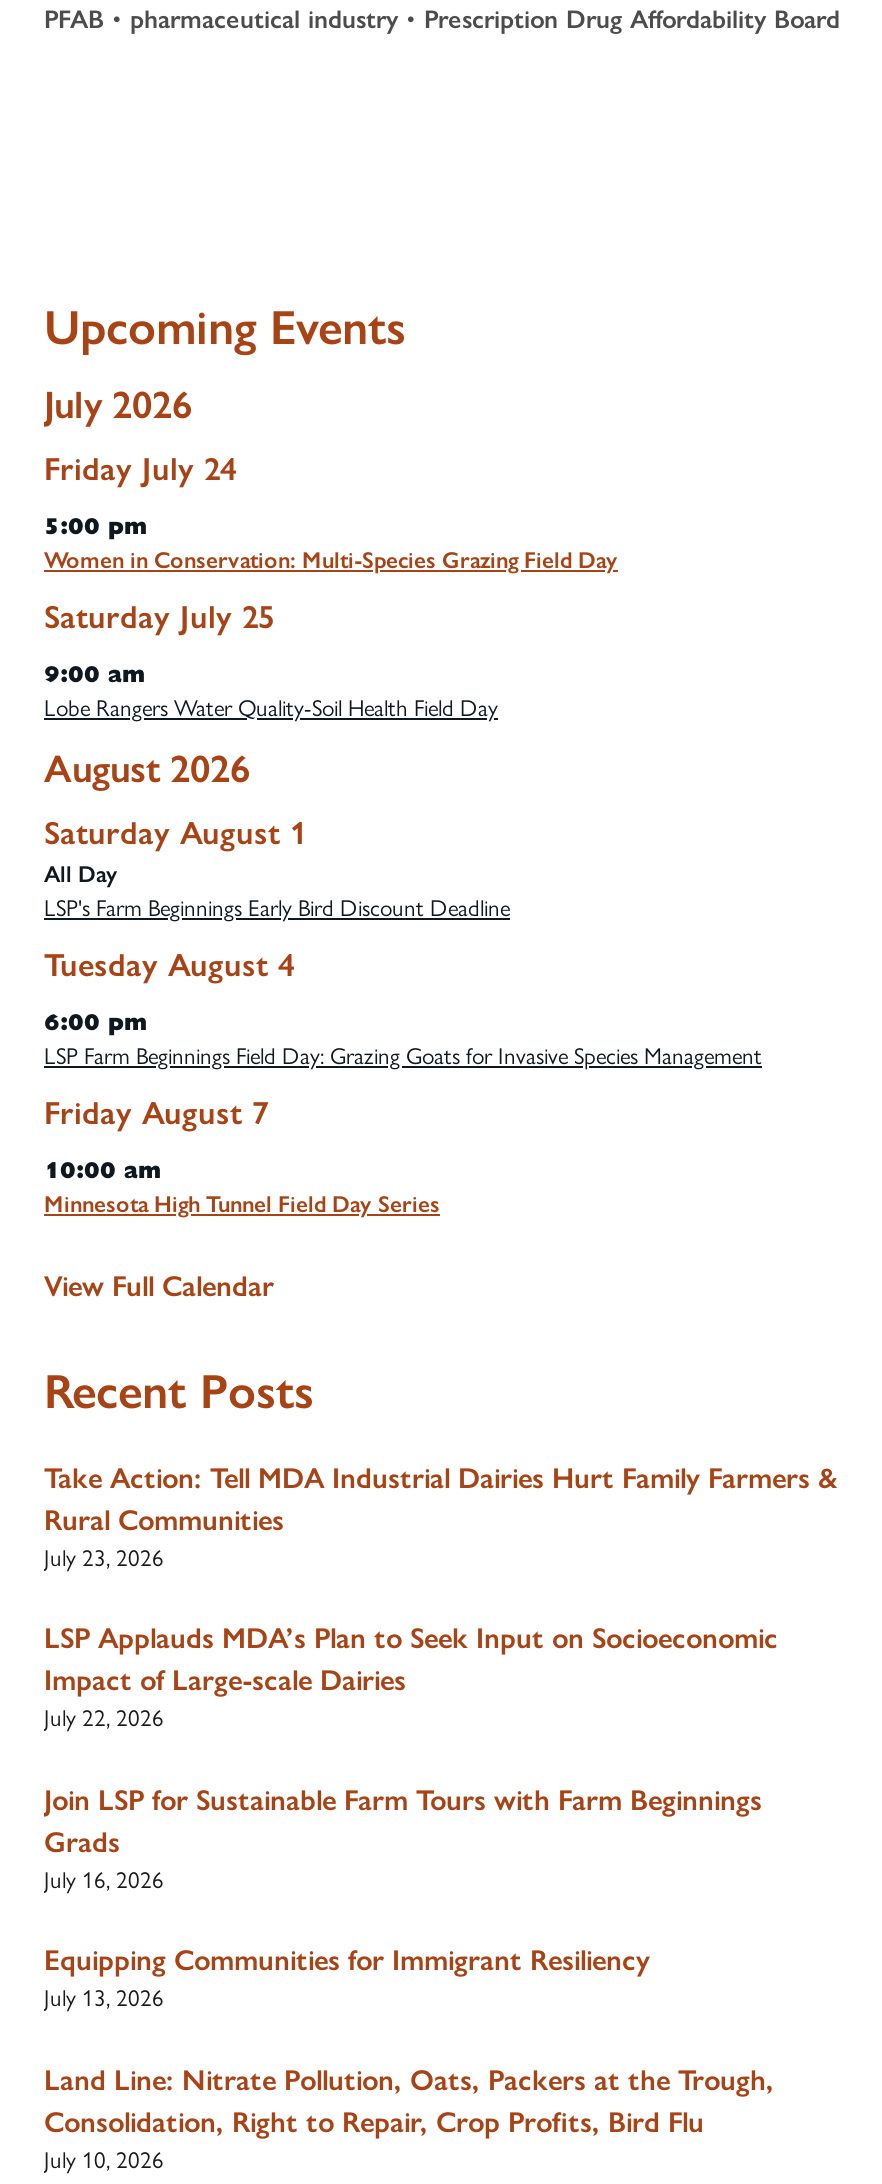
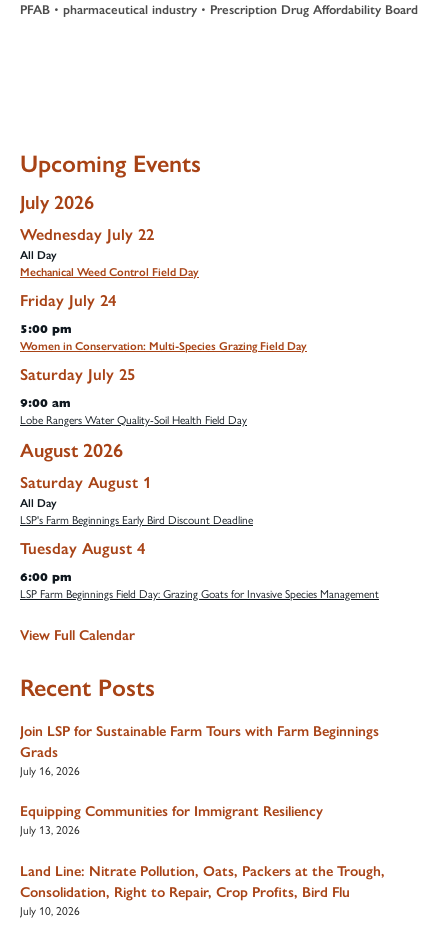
+ Wednesday July 22
+ All Day
+ Mechanical Weed Control Field Day

moved down: Friday July 24 | 5:00 pm | Women in Conservation: Multi-Species Grazing Field Day | ... | 6:00 pm | LSP Farm Beginnings Field Day: Grazing Goats for Invasive Species Management

- Friday August 7
- 10:00 am
- Minnesota High Tunnel Field Day Series

- Take Action: Tell MDA Industrial Dairies Hurt Family Farmers &
- Rural Communities
- July 23, 2026
- LSP Applauds MDA’s Plan to Seek Input on Socioeconomic
- Impact of Large-scale Dairies
- July 22, 2026
